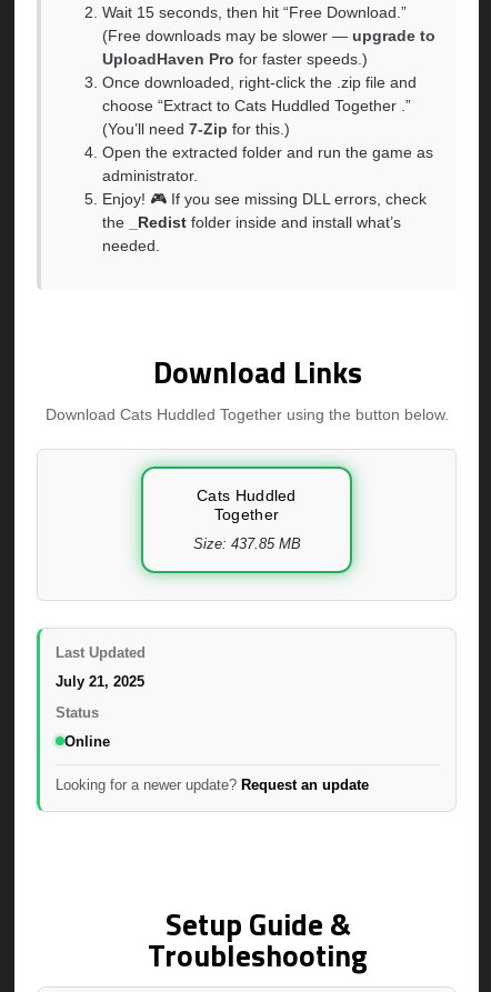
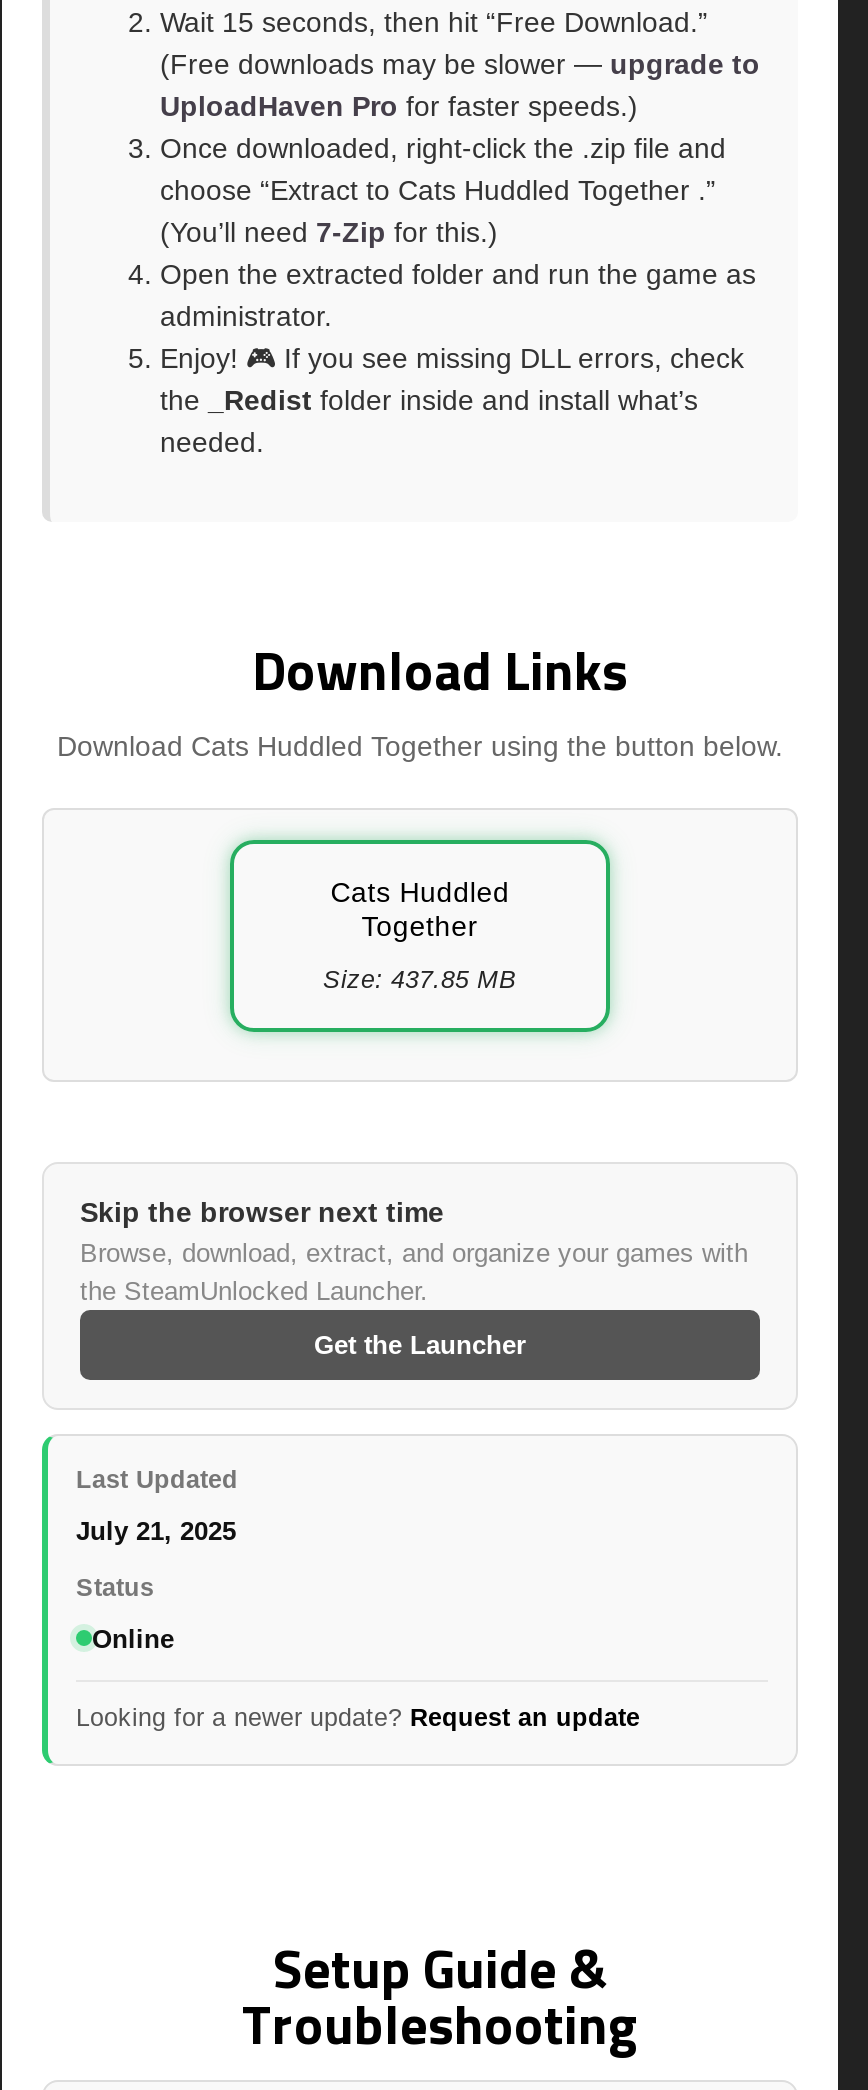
+ Skip the browser next time
+ Browse, download, extract, and organize your games with
+ the SteamUnlocked Launcher.
+ Get the Launcher
